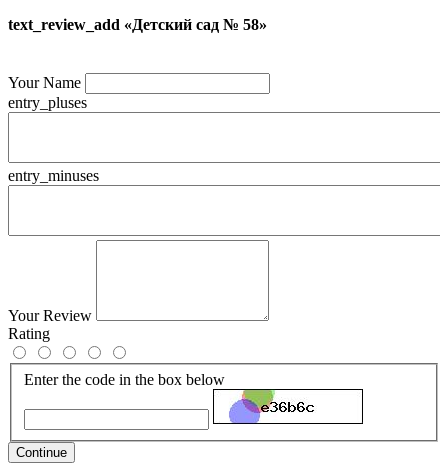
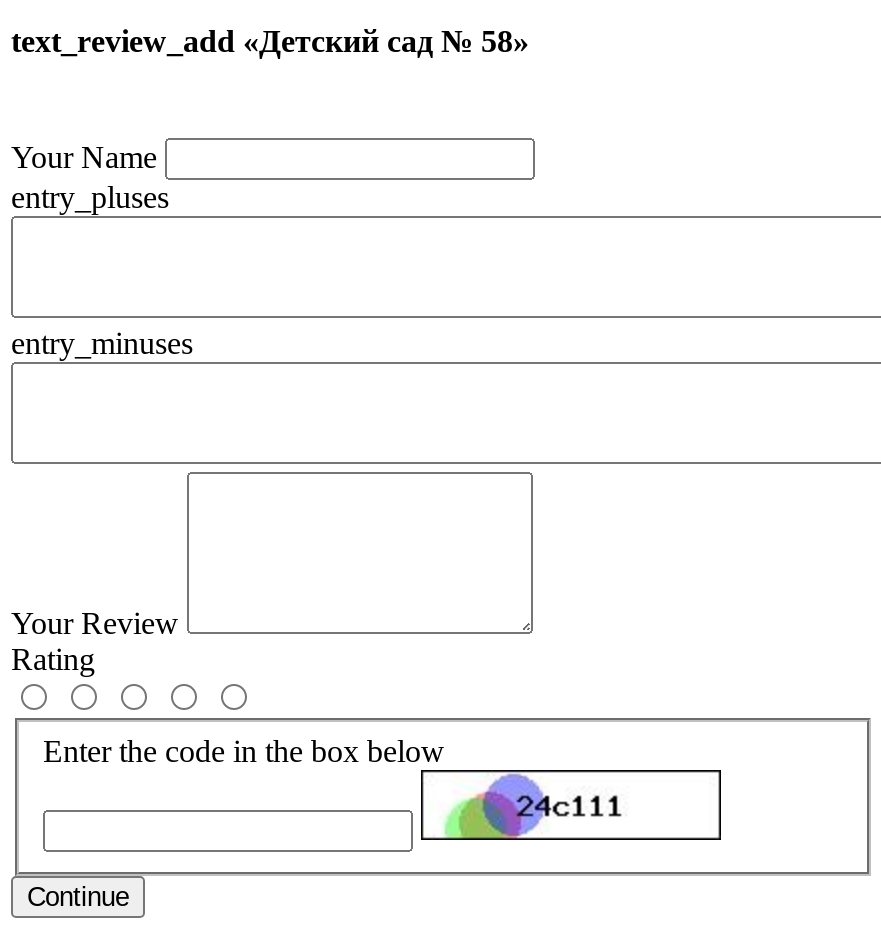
- [image]
+ [image]
